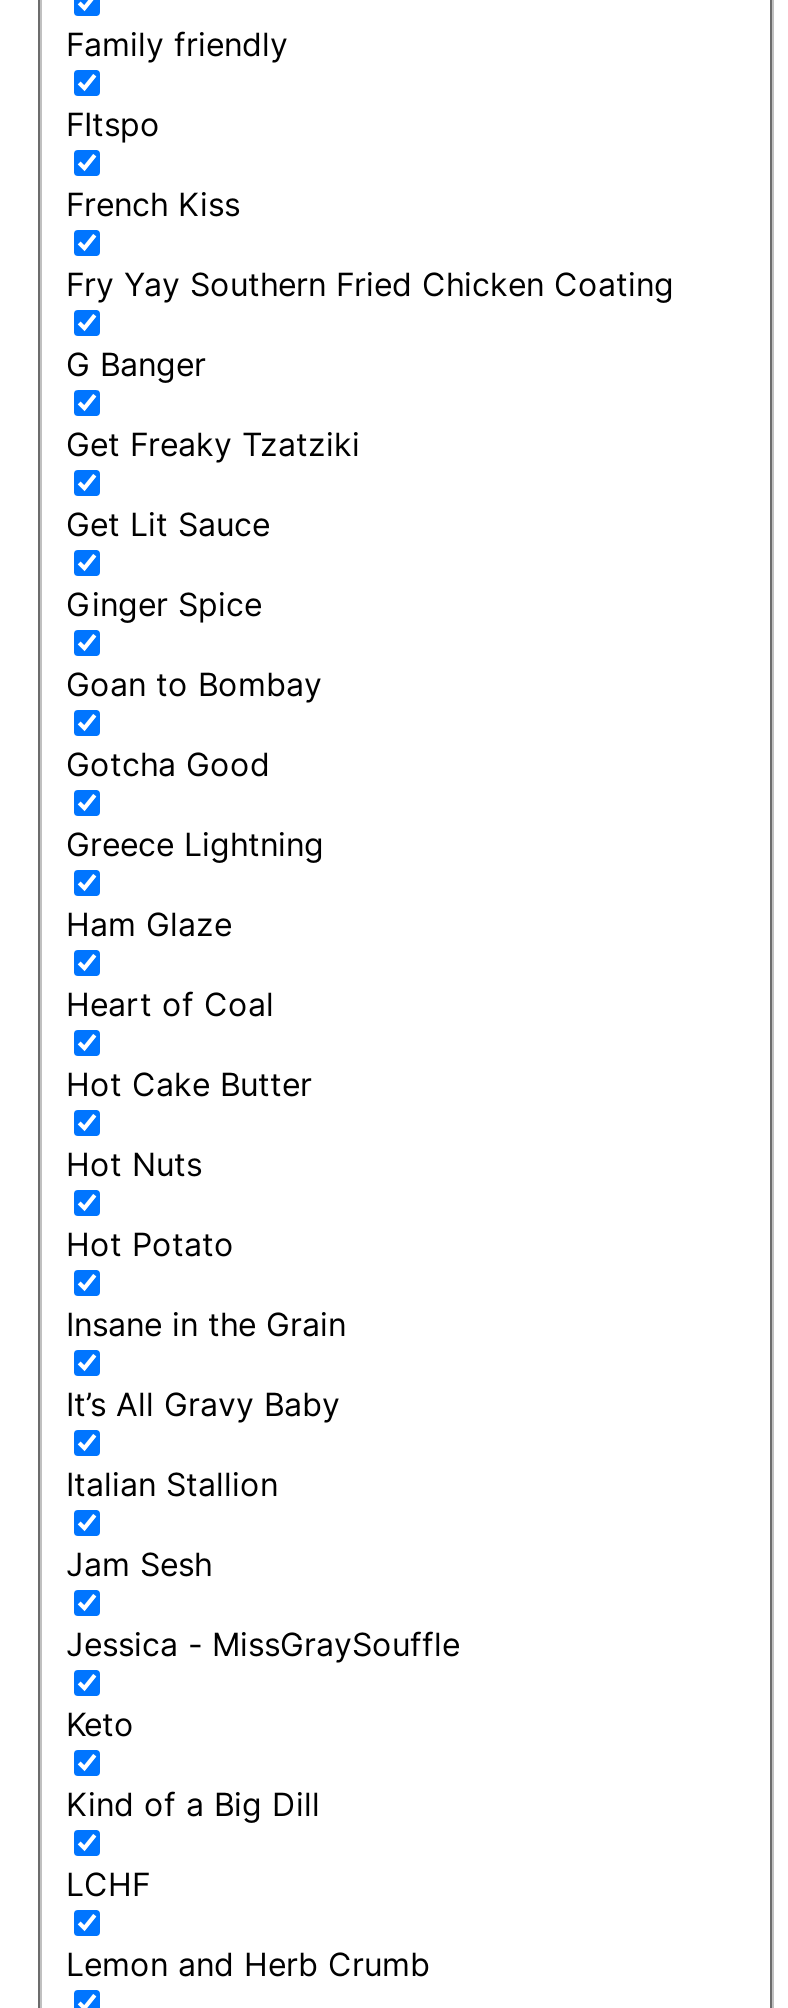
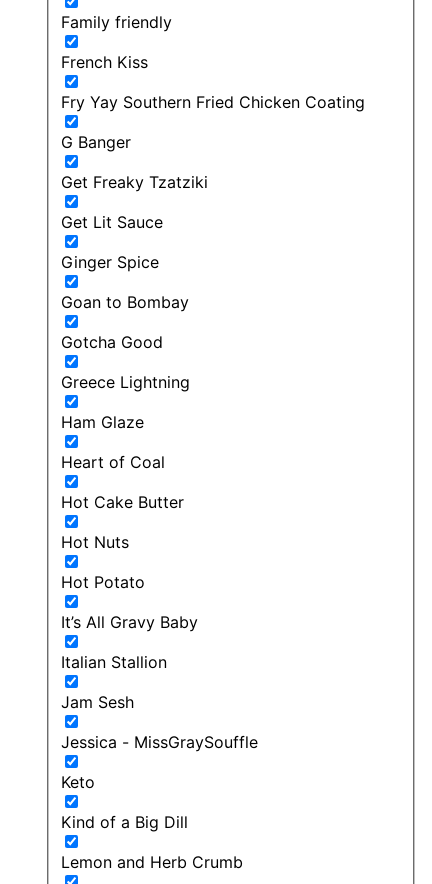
- FItspo

- Insane in the Grain

- LCHF
